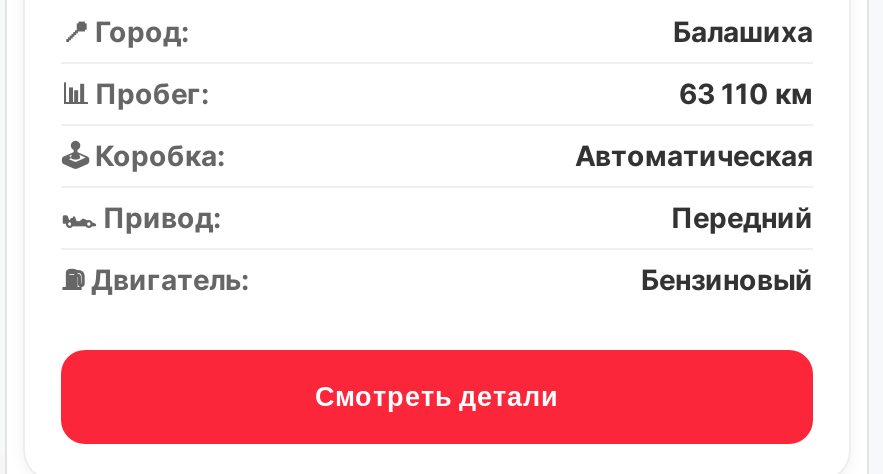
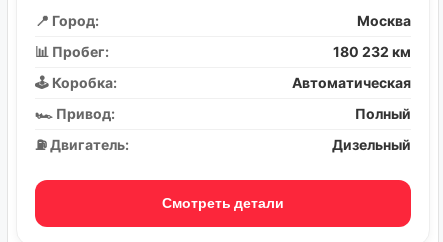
- Балашиха
+ Москва

- 63 110 км
+ 180 232 км

- Передний
+ Полный

- Бензиновый
+ Дизельный
